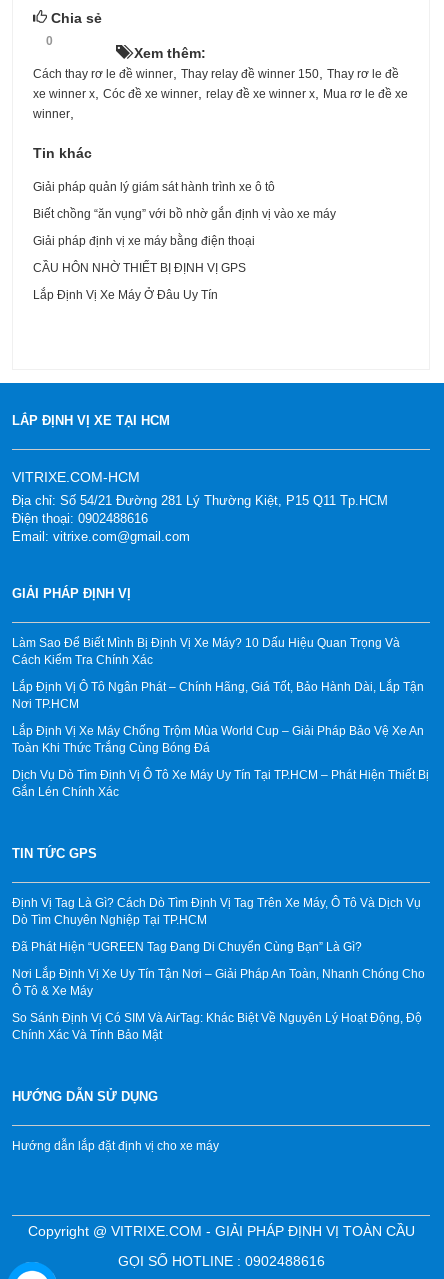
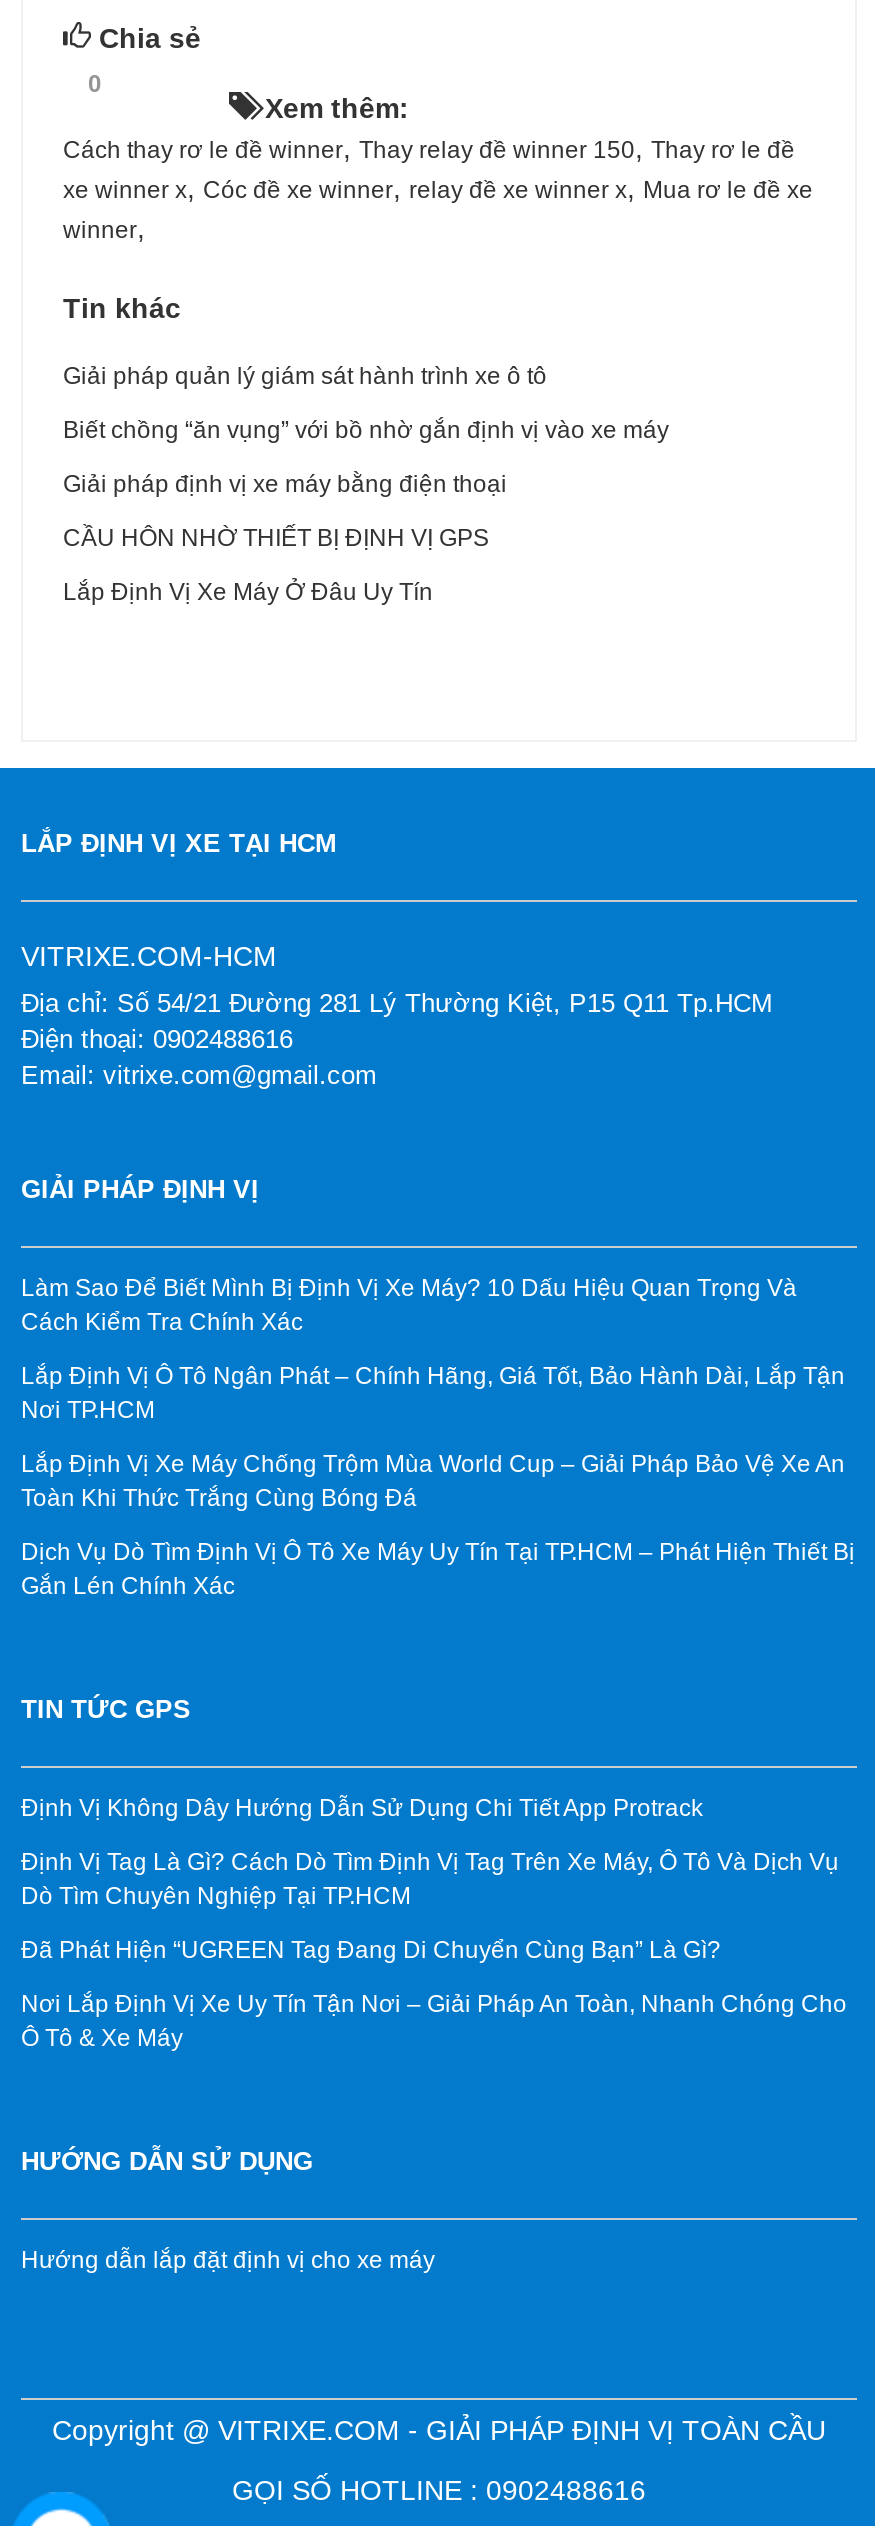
+ Định Vị Không Dây Hướng Dẫn Sử Dụng Chi Tiết App Protrack

moved down: Định Vị Tag Là Gì? Cách Dò Tìm Định Vị Tag Trên Xe Máy, Ô Tô Và Dịch Vụ | Dò Tìm Chuyên Nghiệp Tại TP.HCM | Đã Phát Hiện “UGREEN Tag Đang Di Chuyển Cùng Bạn” Là Gì? | Nơi Lắp Định Vị Xe Uy Tín Tận Nơi – Giải Pháp An Toàn, Nhanh Chóng Cho | Ô Tô & Xe Máy

- So Sánh Định Vị Có SIM Và AirTag: Khác Biệt Về Nguyên Lý Hoạt Động, Độ
- Chính Xác Và Tính Bảo Mật
